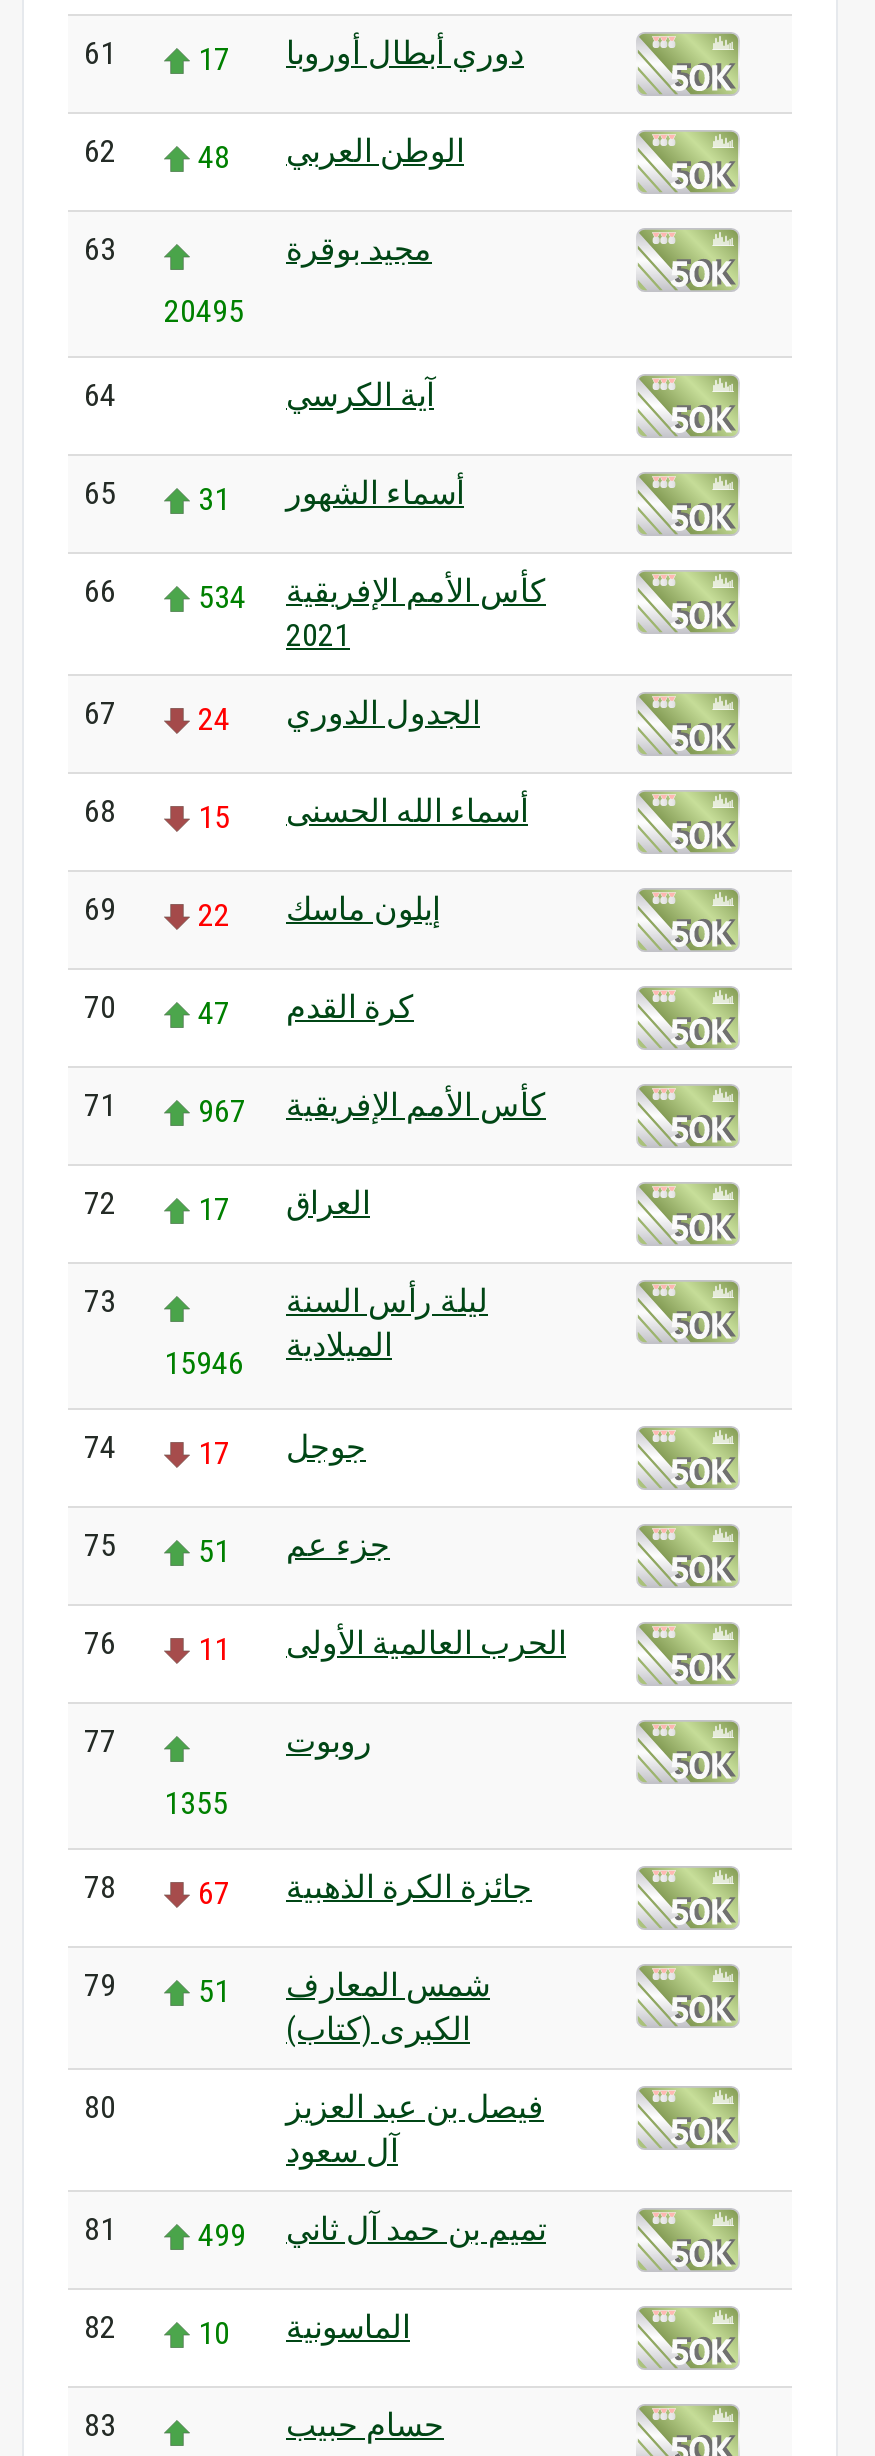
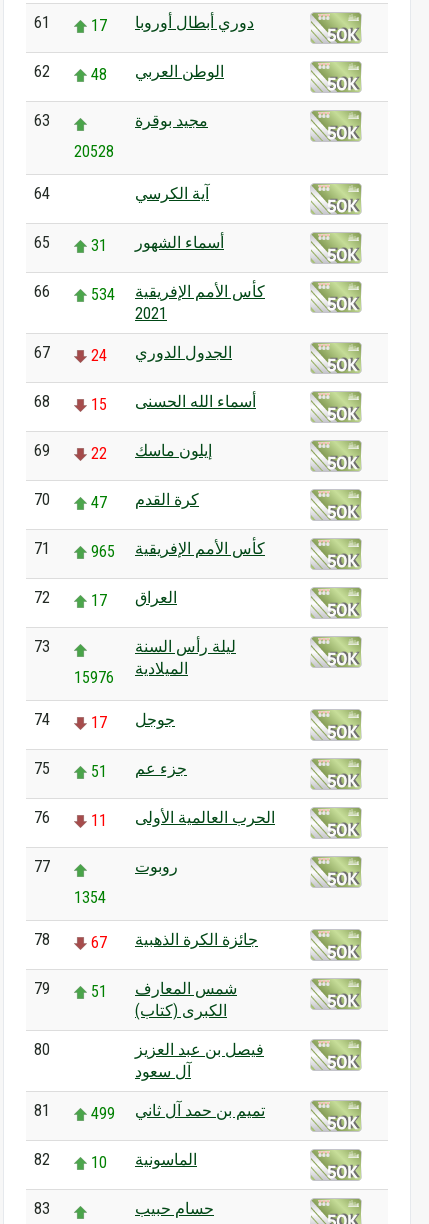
- 20495
+ 20528

- كأس الأمم الإفريقية 967 71
+ كأس الأمم الإفريقية 965 71

- الميلادية 15946
+ الميلادية 15976

- 1355
+ 1354
